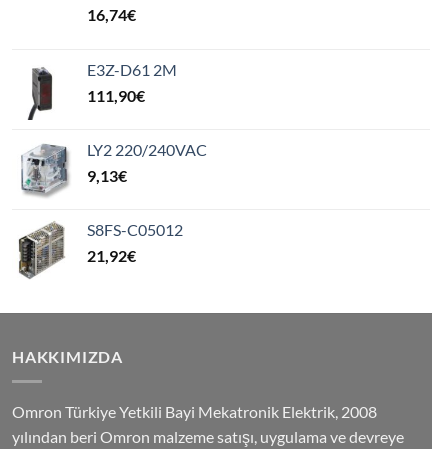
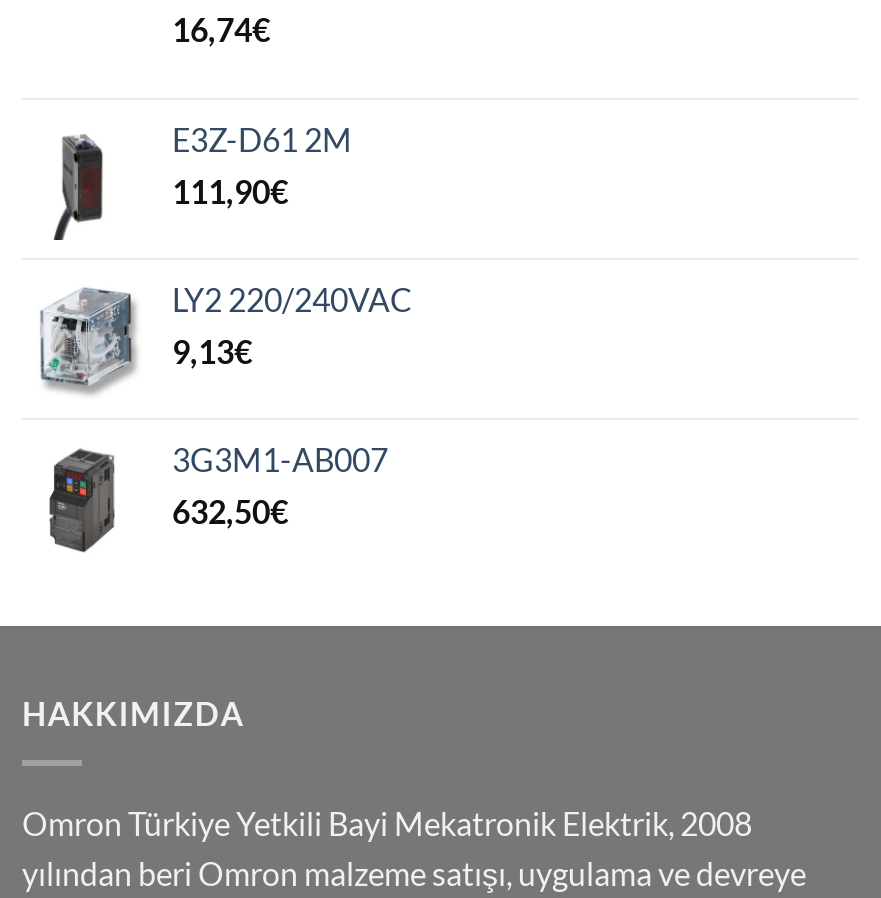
- [image]
- S8FS-C05012
- 21,92€
+ [image]
+ 3G3M1-AB007
+ 632,50€
